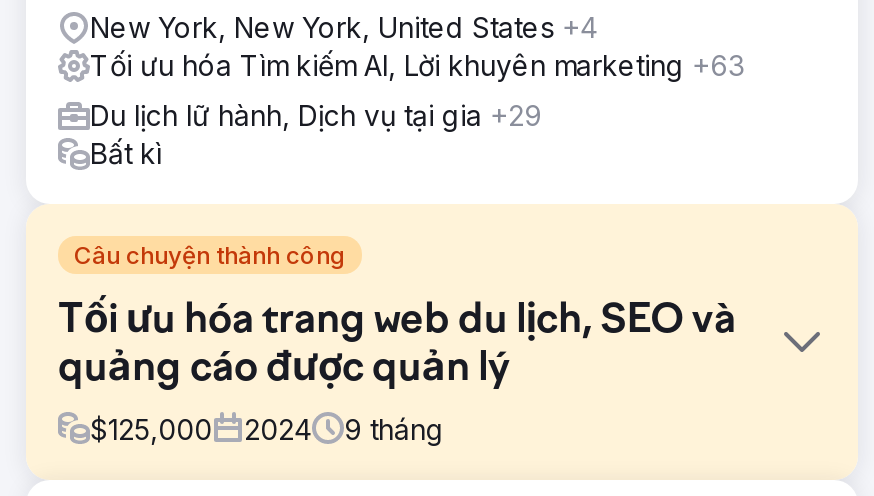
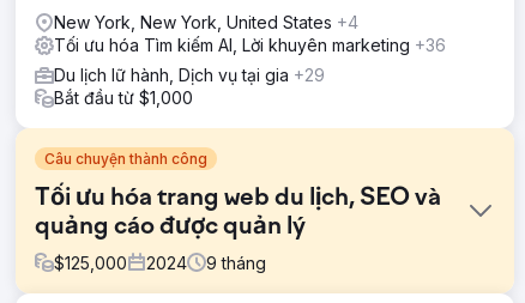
- Tối ưu hóa Tìm kiếm AI, Lời khuyên marketing +63
+ Tối ưu hóa Tìm kiếm AI, Lời khuyên marketing +36

- Bất kì
+ Bắt đầu từ $1,000
